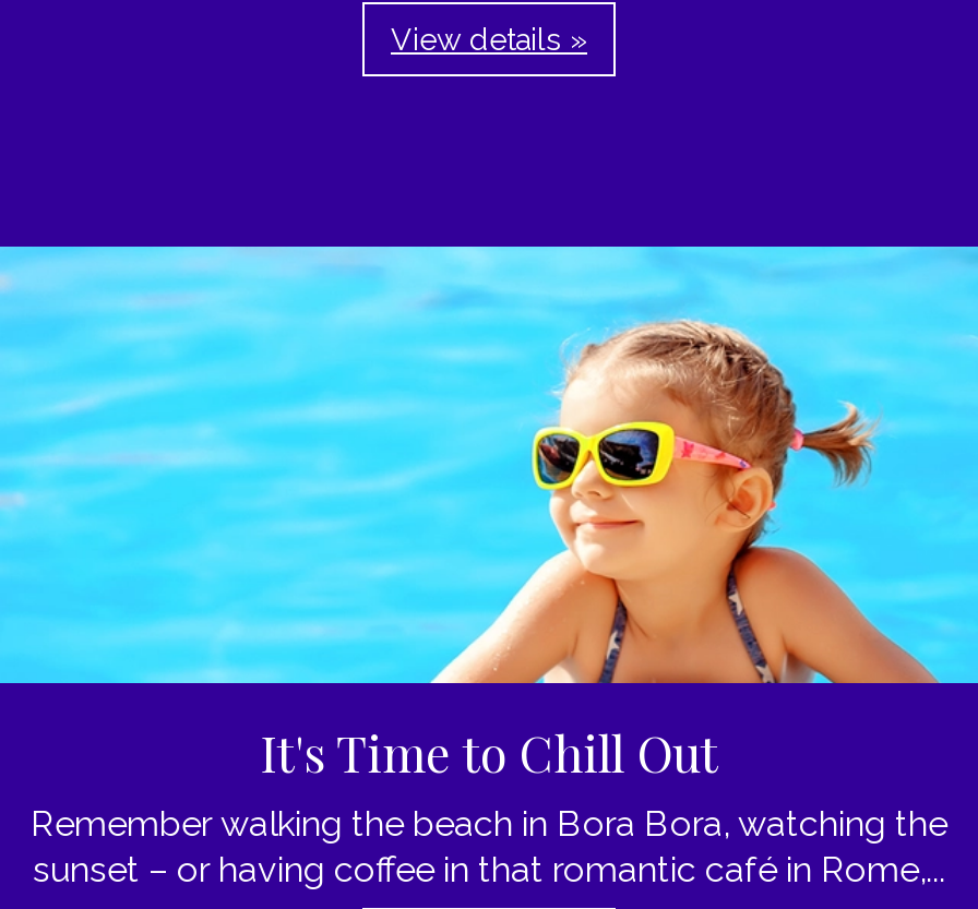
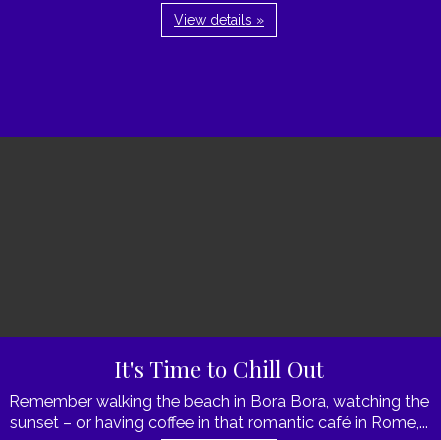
- [image]
